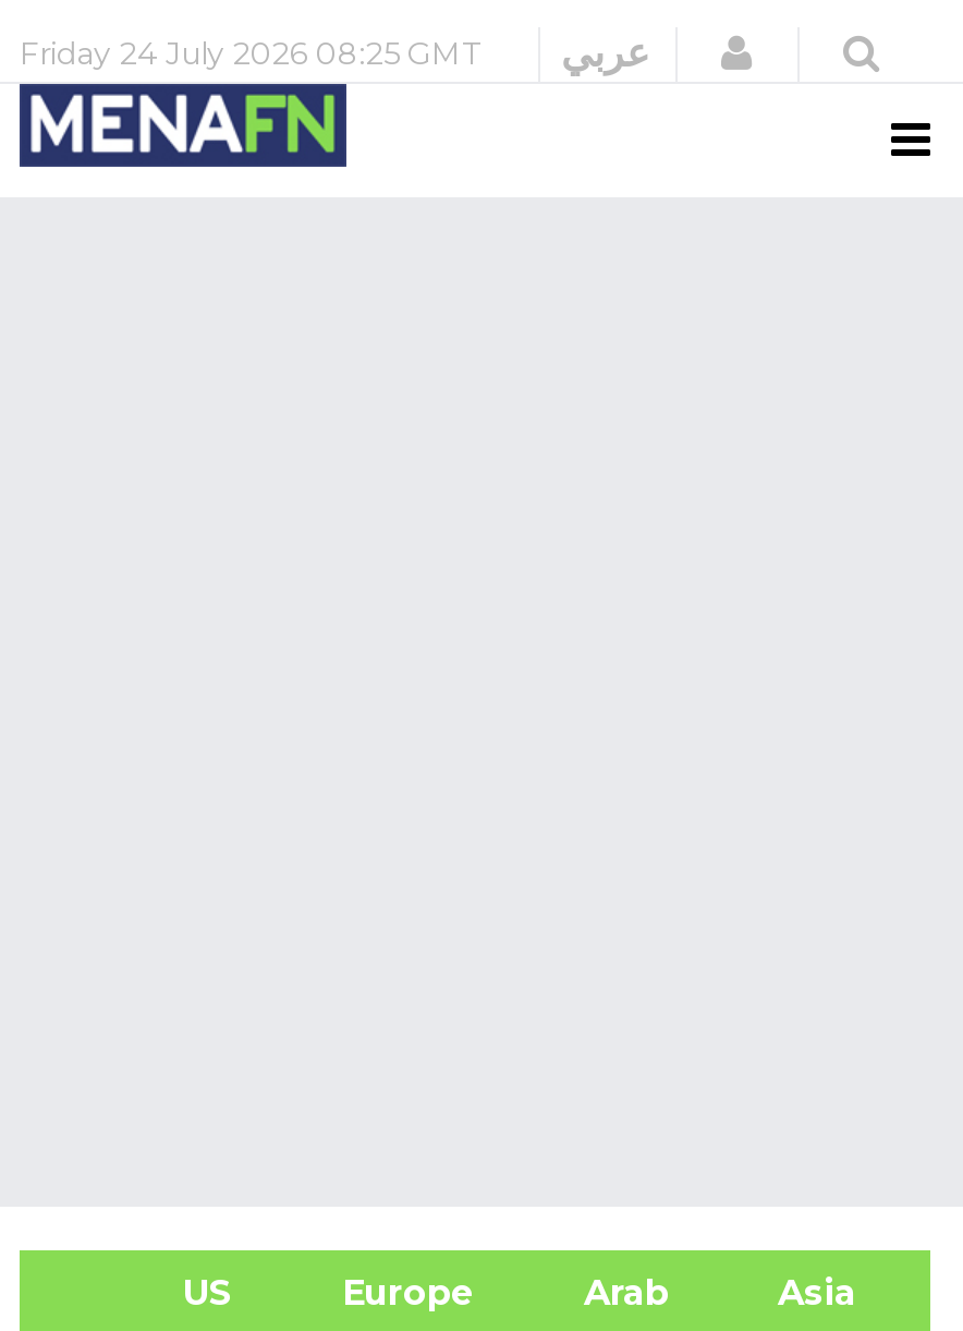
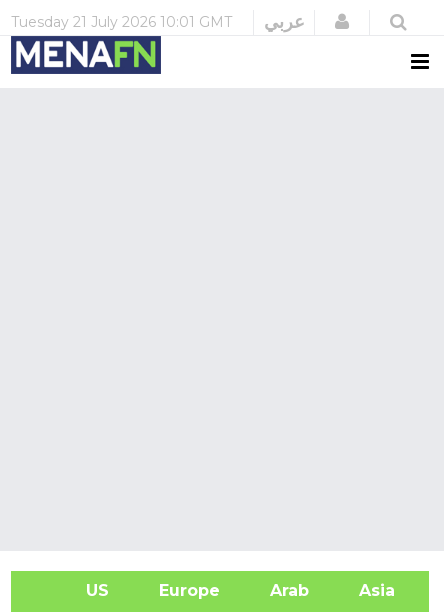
- Friday 24 July 2026 08:25 GMT
+ Tuesday 21 July 2026 10:01 GMT
